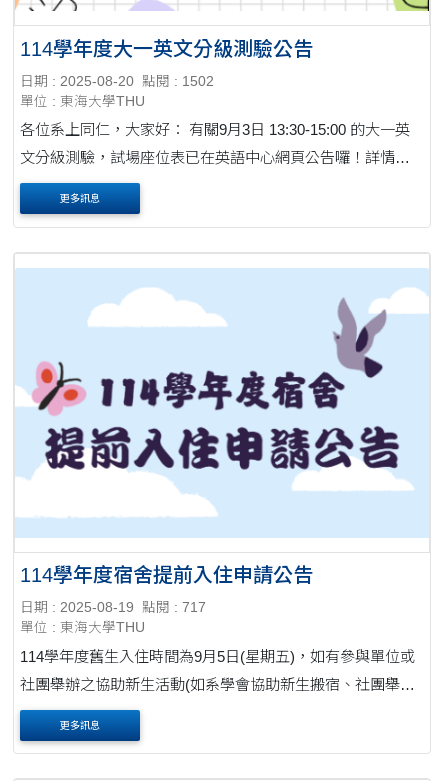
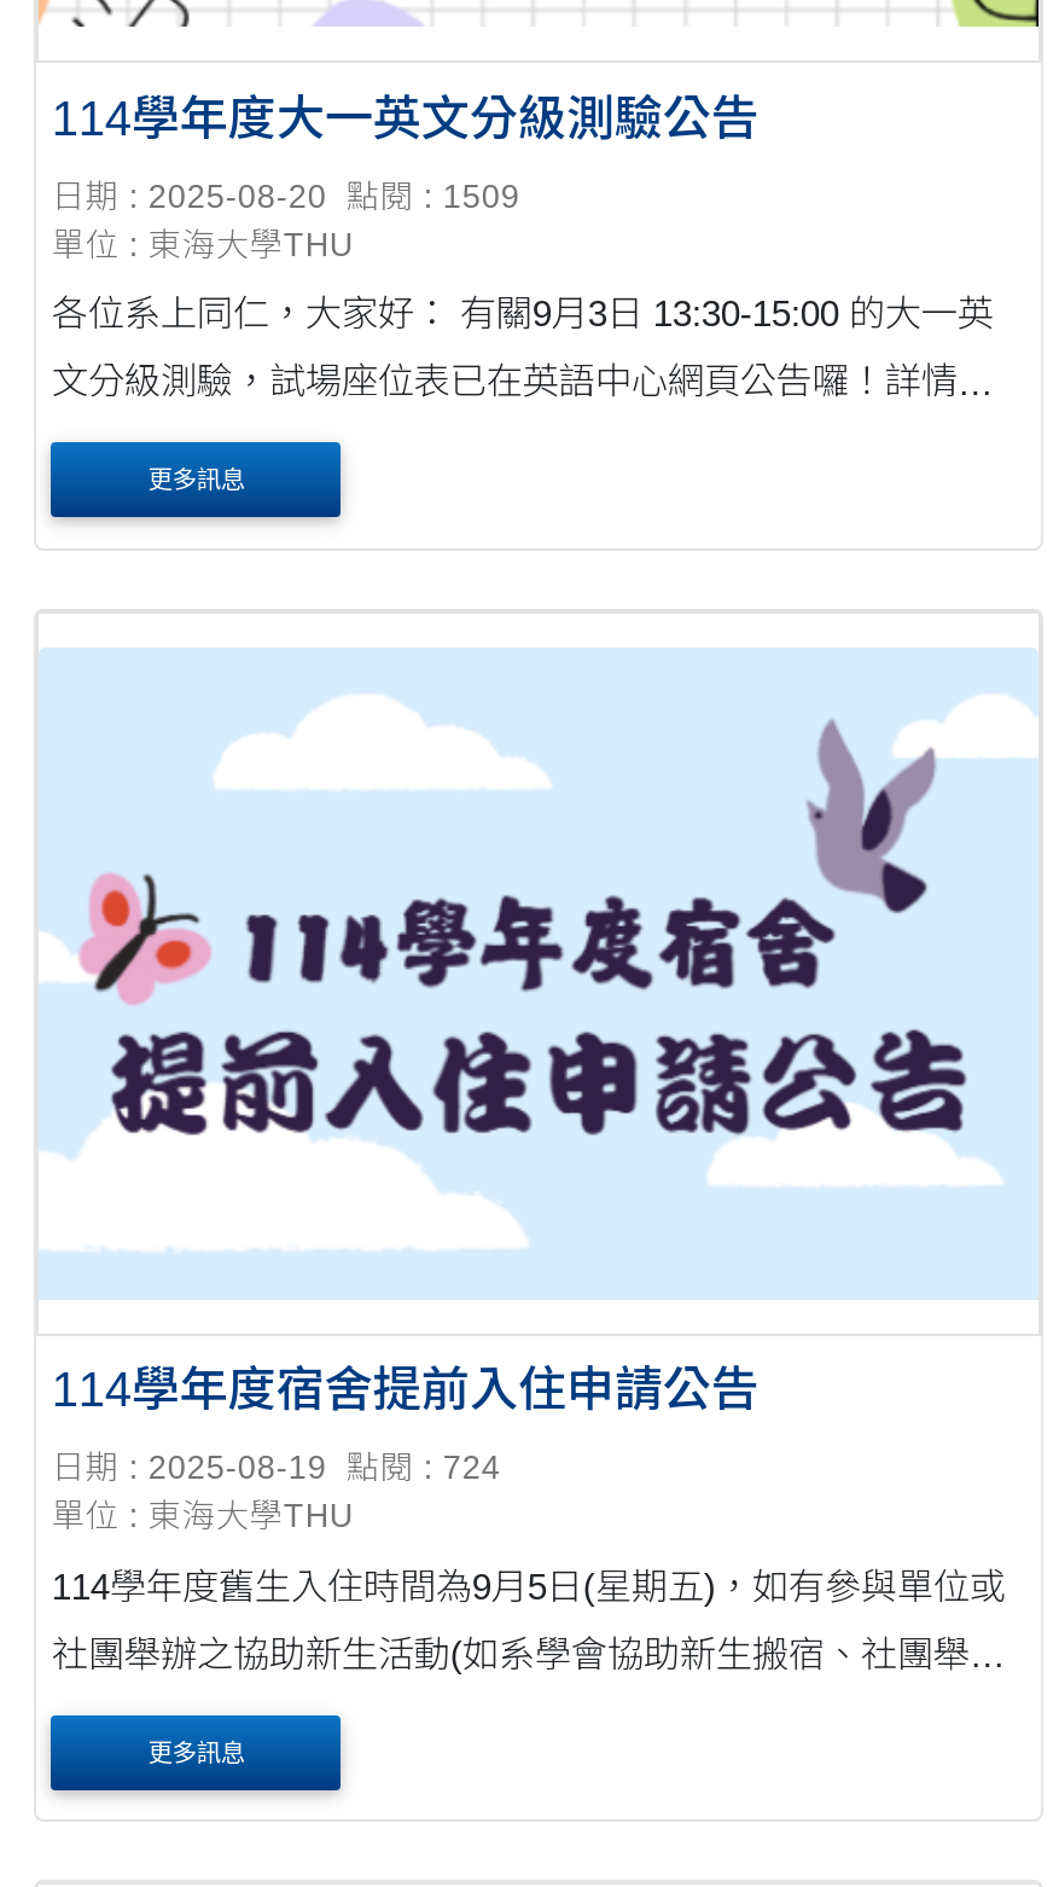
- 日期 : 2025-08-20 點閱 : 1502
+ 日期 : 2025-08-20 點閱 : 1509

- 日期 : 2025-08-19 點閱 : 717
+ 日期 : 2025-08-19 點閱 : 724
